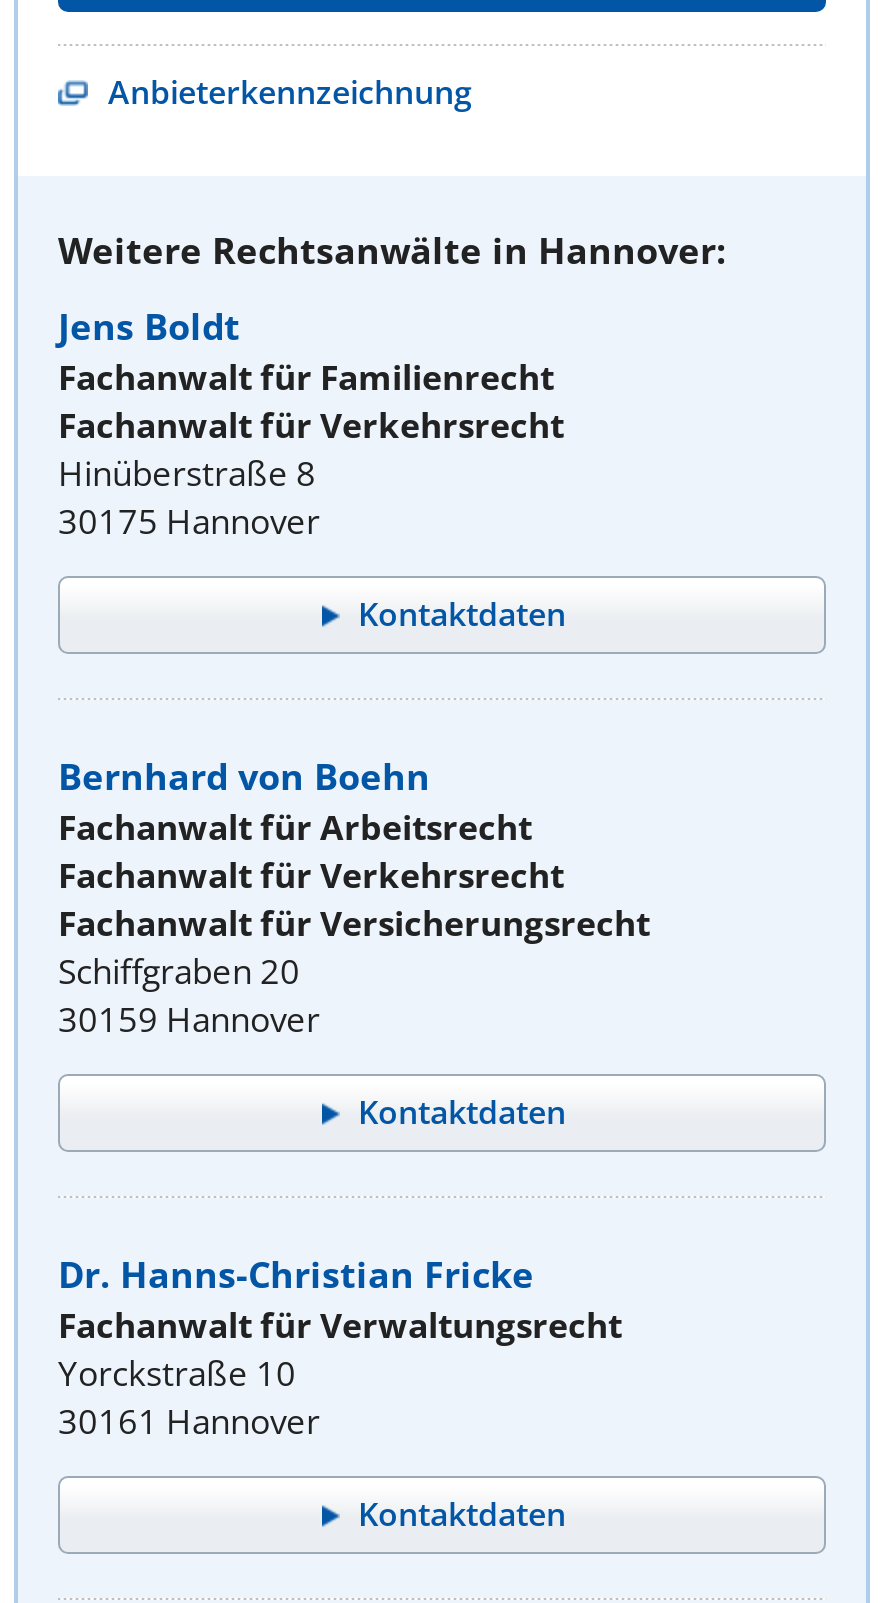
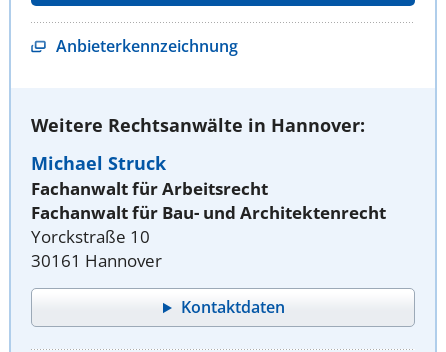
- Jens Boldt
- Fachanwalt für Familienrecht
- Fachanwalt für Verkehrsrecht
- Hinüberstraße 8
- 30175 Hannover
- Kontaktdaten
- Bernhard von Boehn
+ Michael Struck

- Fachanwalt für Verkehrsrecht
- Fachanwalt für Versicherungsrecht
- Schiffgraben 20
- 30159 Hannover
- Kontaktdaten
- Dr. Hanns-Christian Fricke
- Fachanwalt für Verwaltungsrecht
+ Fachanwalt für Bau- und Architektenrecht
